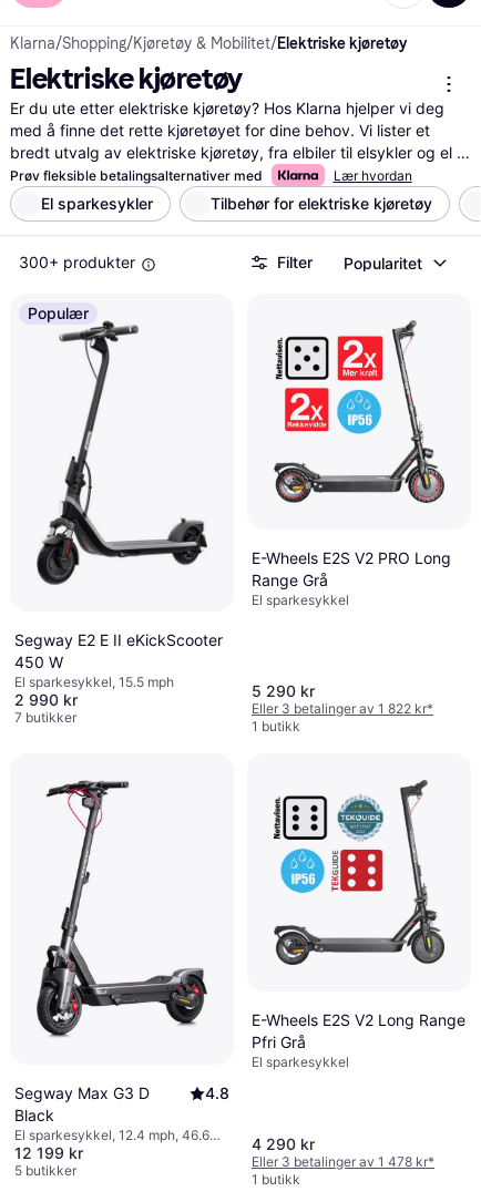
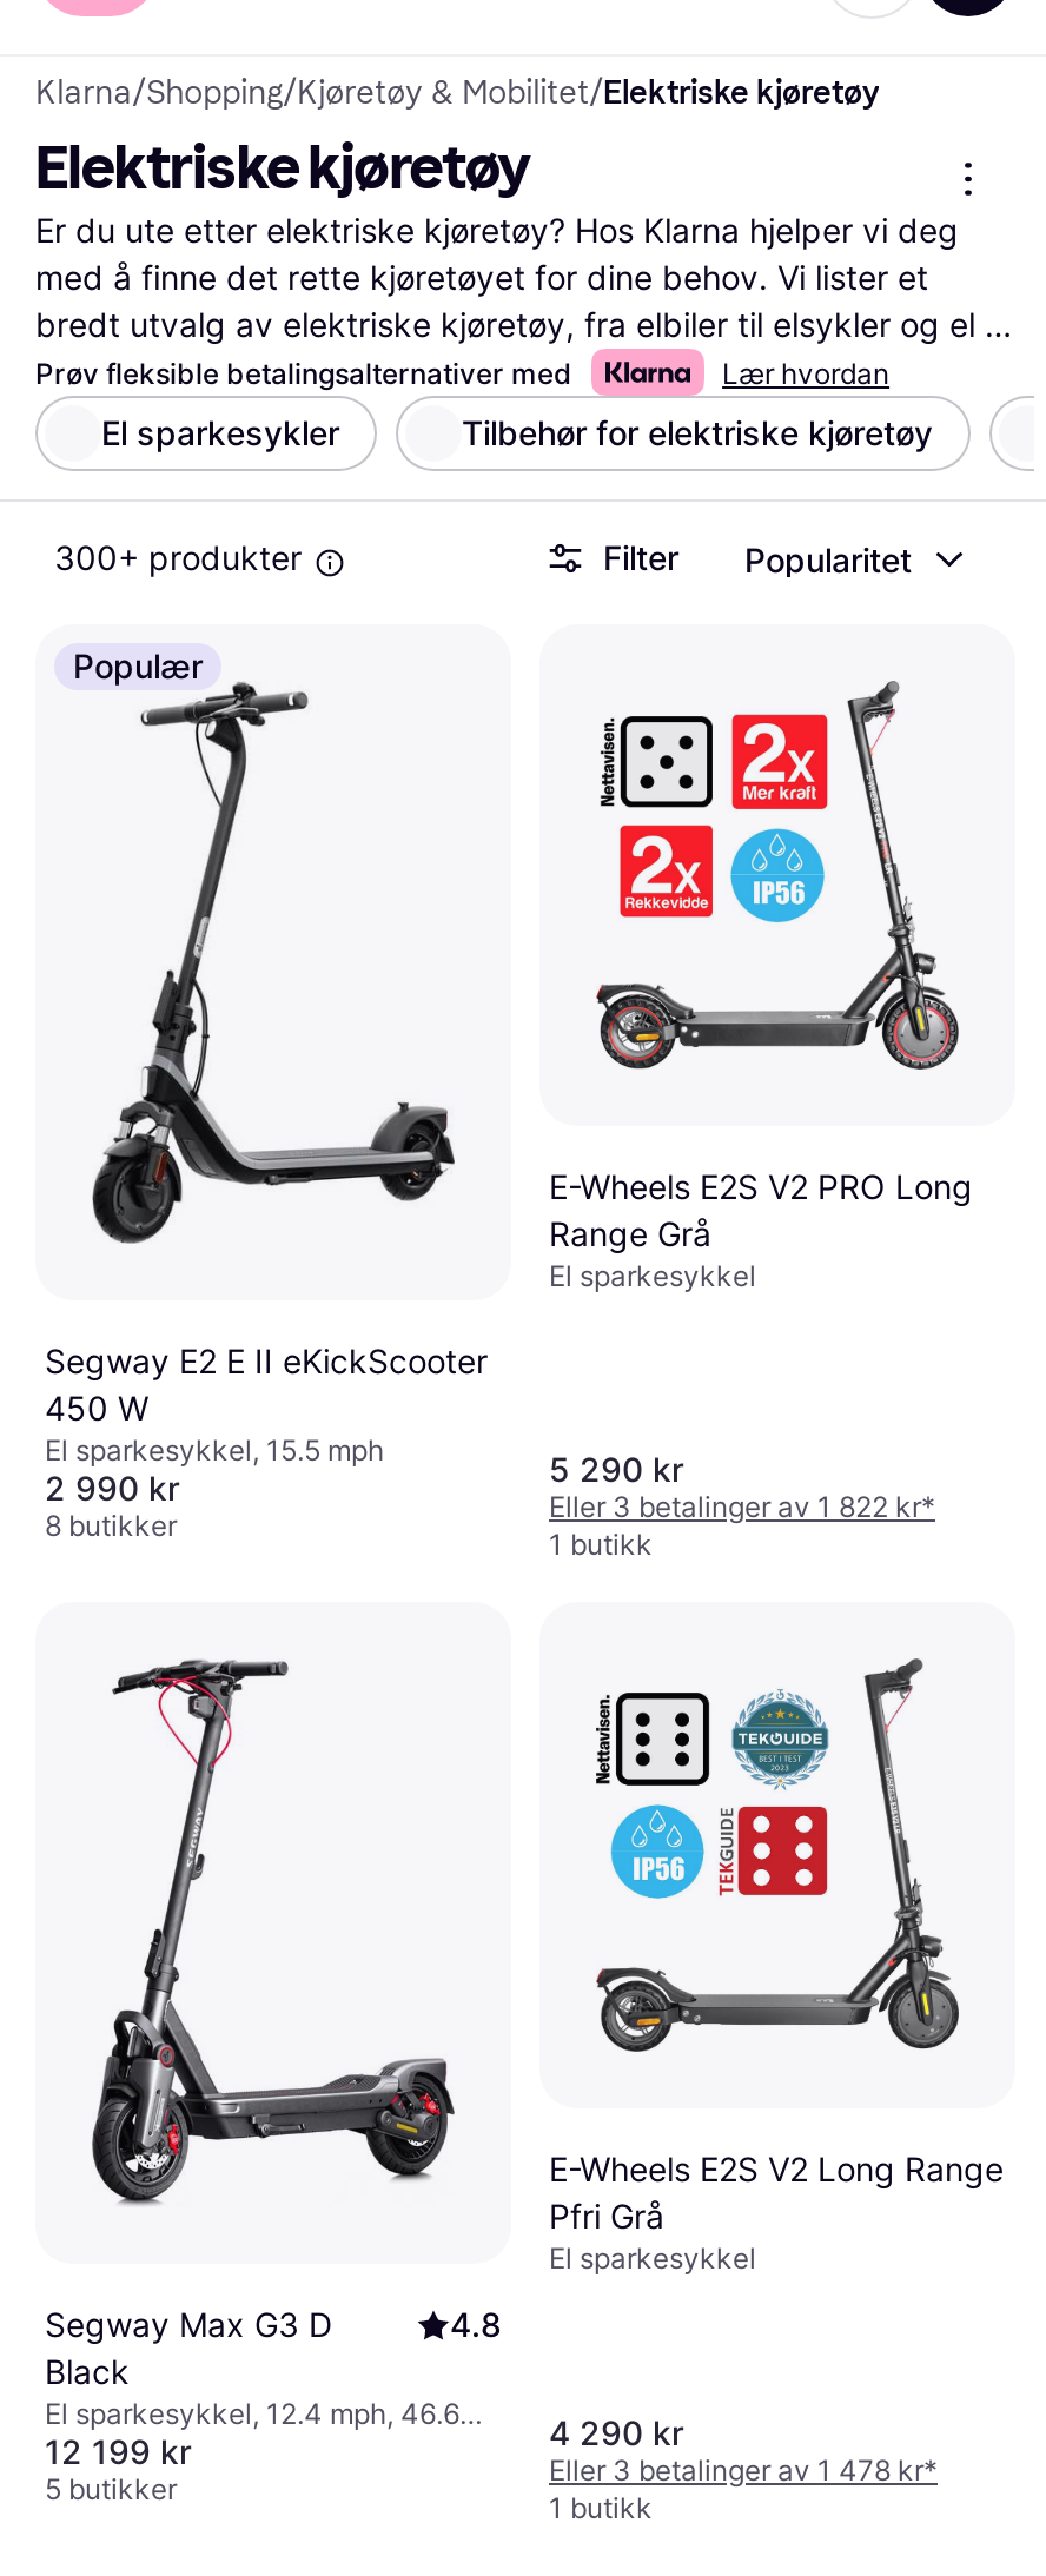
- 7 butikker
+ 8 butikker
